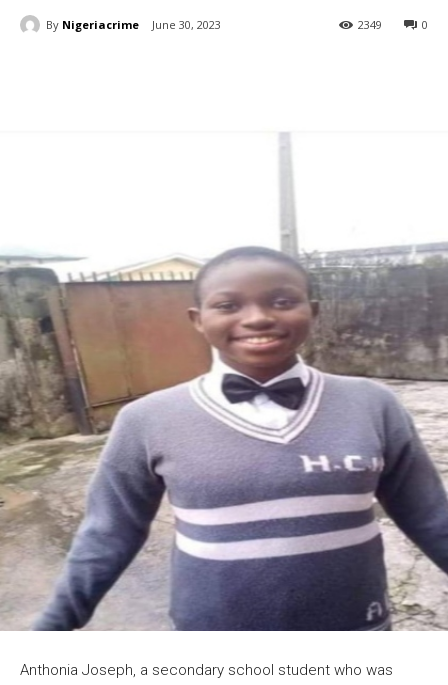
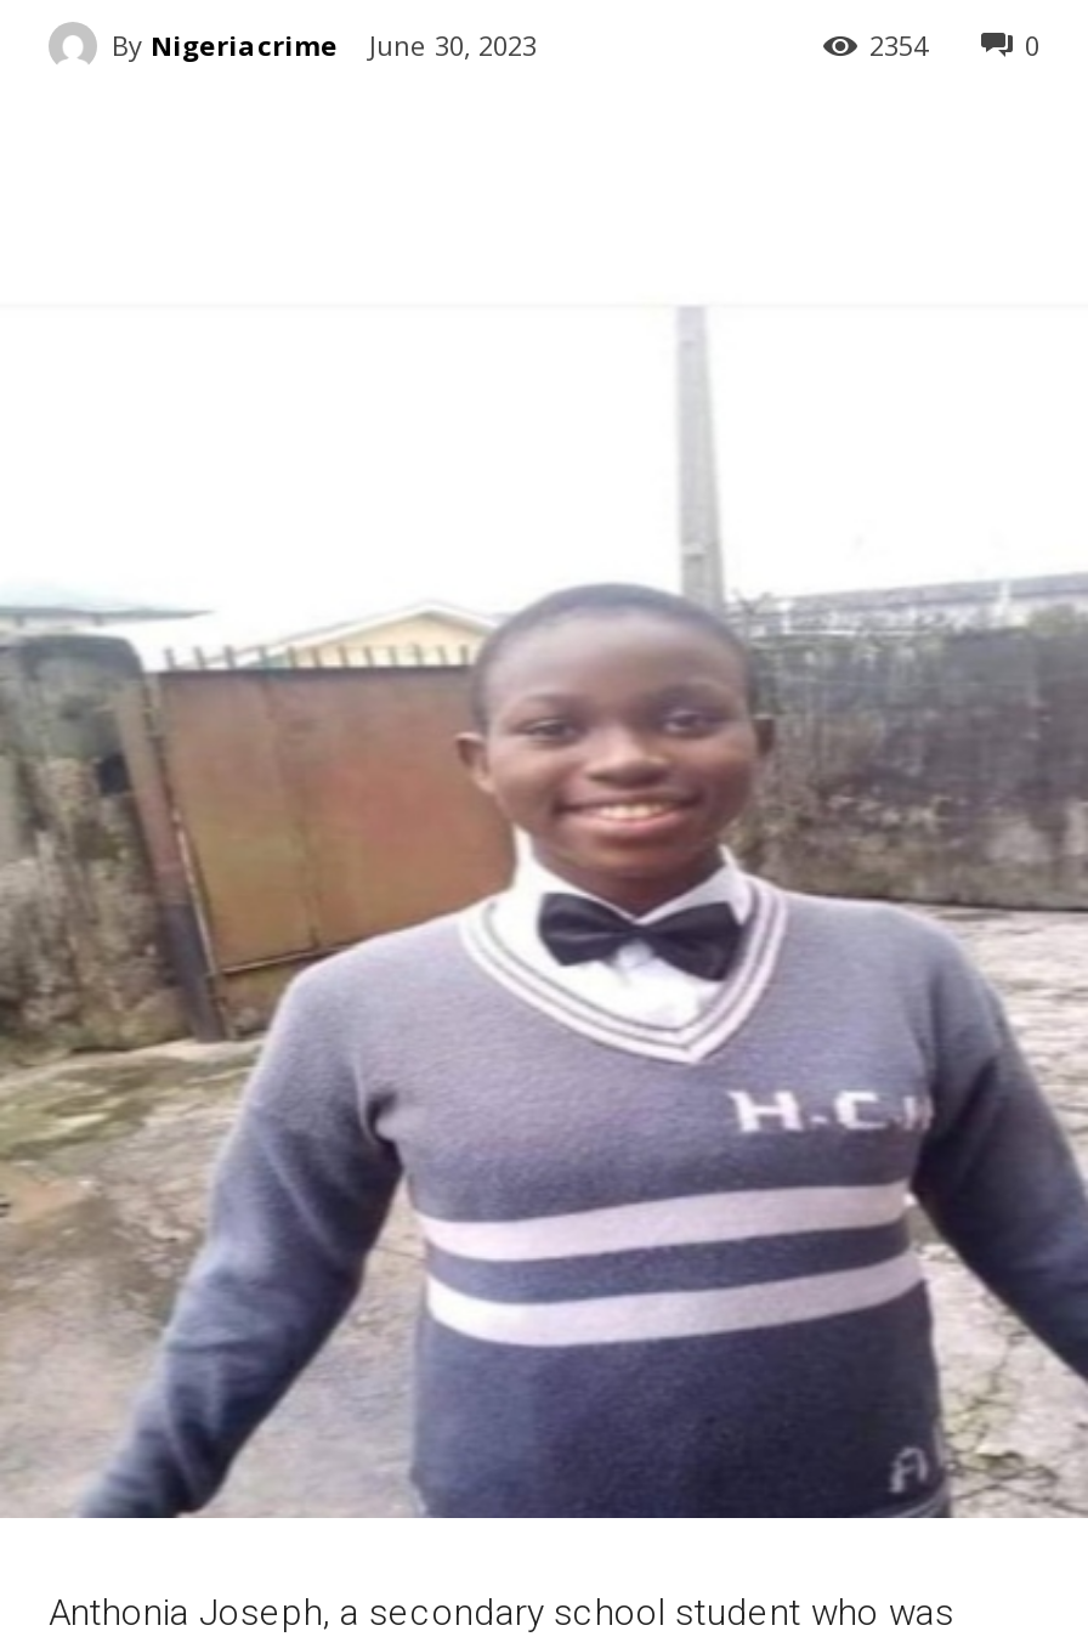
- 2349
+ 2354
